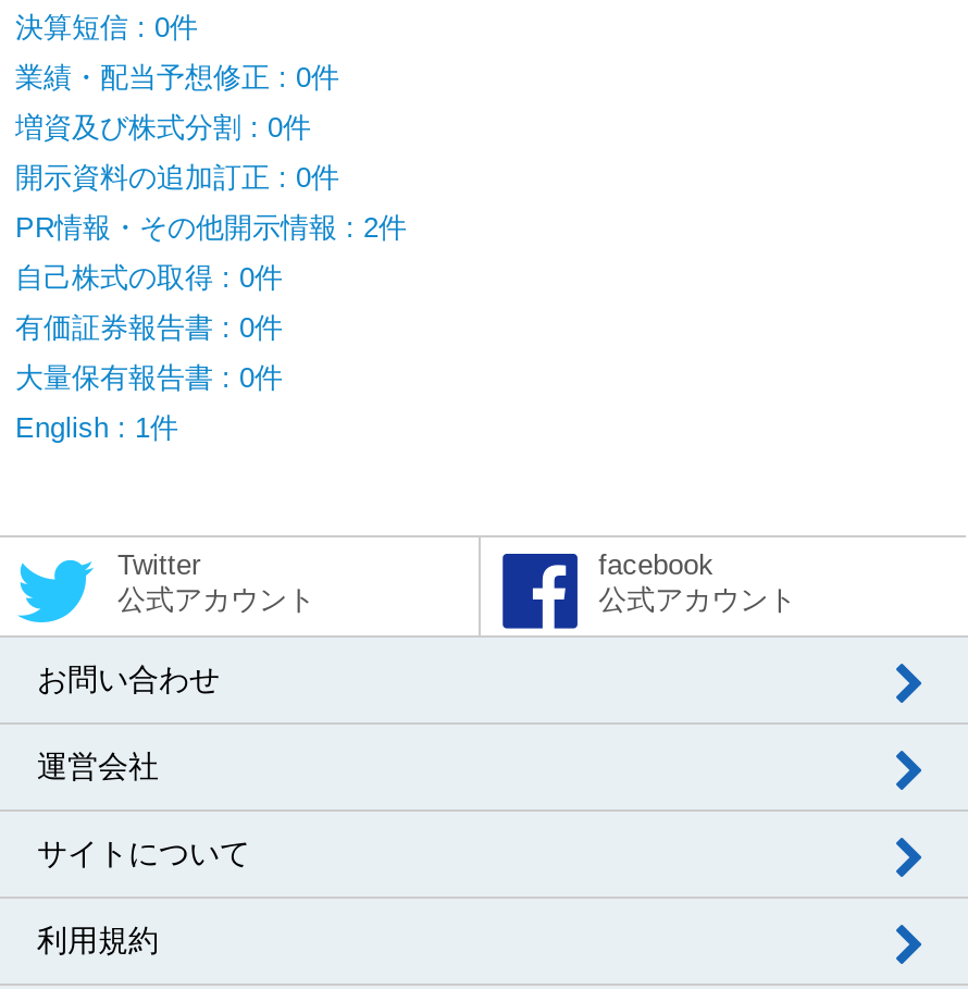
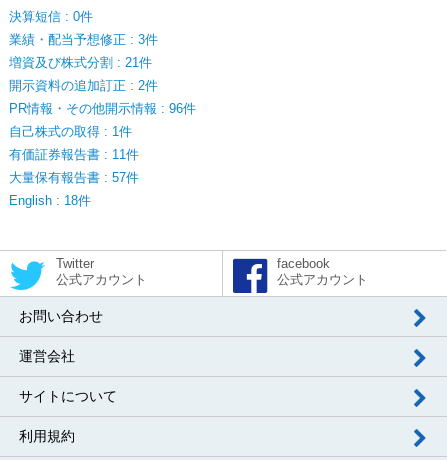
- 業績・配当予想修正 : 0件
+ 業績・配当予想修正 : 3件

- 増資及び株式分割 : 0件
+ 増資及び株式分割 : 21件

- 開示資料の追加訂正 : 0件
+ 開示資料の追加訂正 : 2件

- PR情報・その他開示情報 : 2件
+ PR情報・その他開示情報 : 96件

- 自己株式の取得 : 0件
+ 自己株式の取得 : 1件

- 有価証券報告書 : 0件
+ 有価証券報告書 : 11件

- 大量保有報告書 : 0件
+ 大量保有報告書 : 57件

- English : 1件
+ English : 18件
